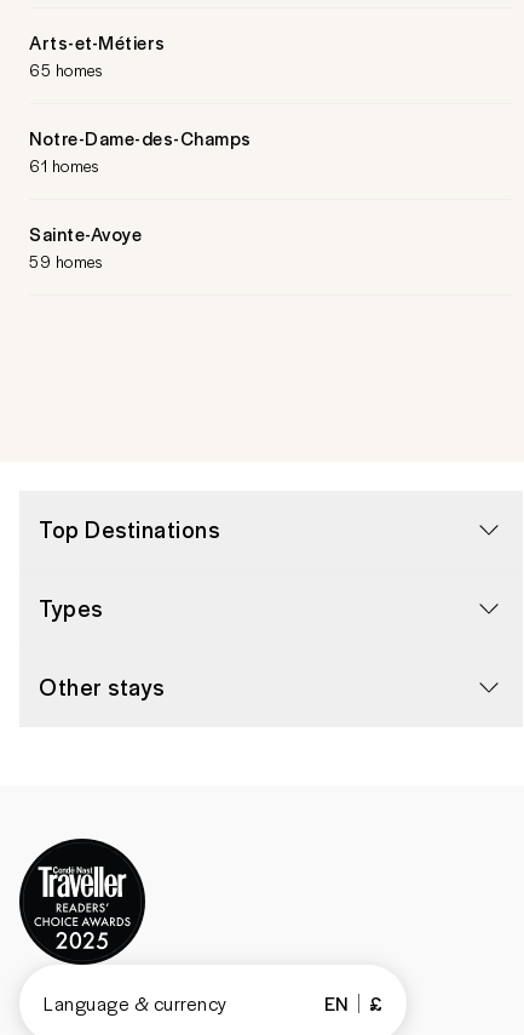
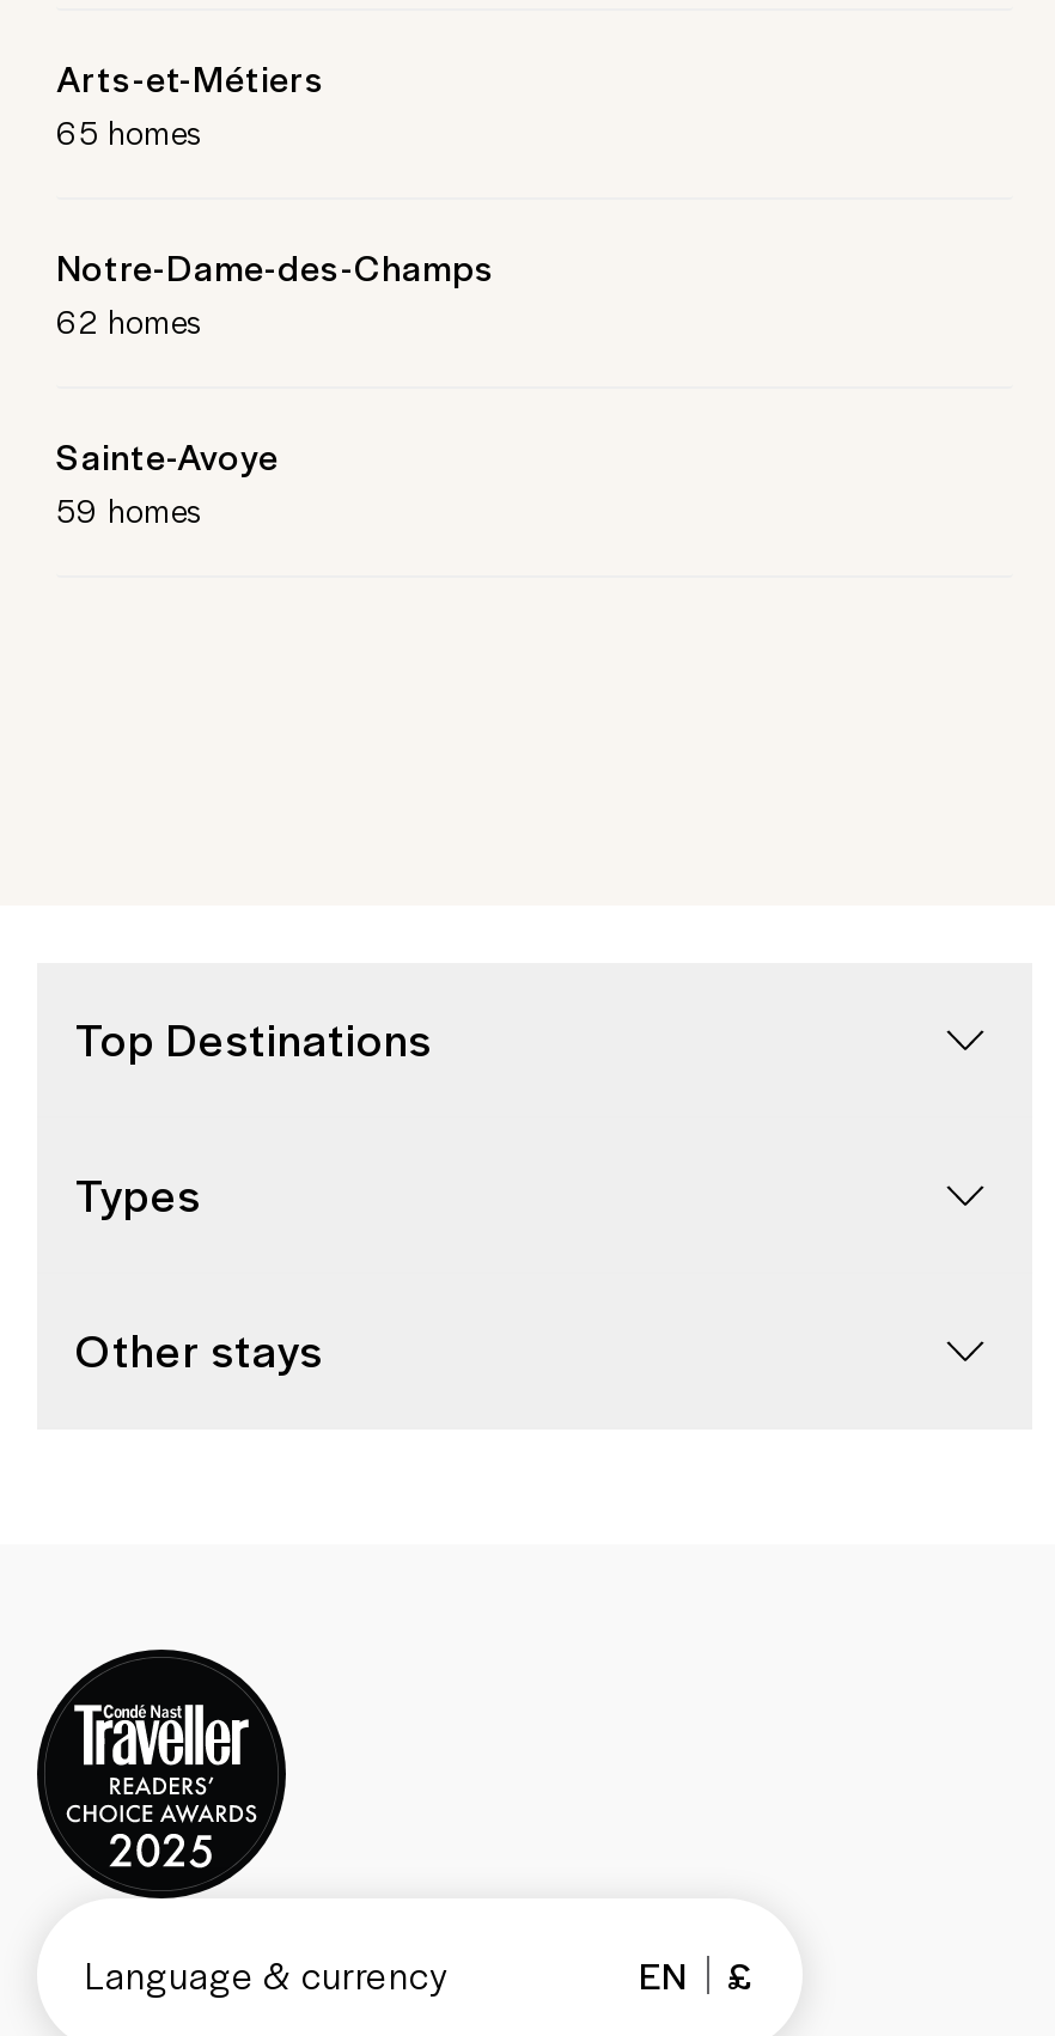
- 61 homes
+ 62 homes
